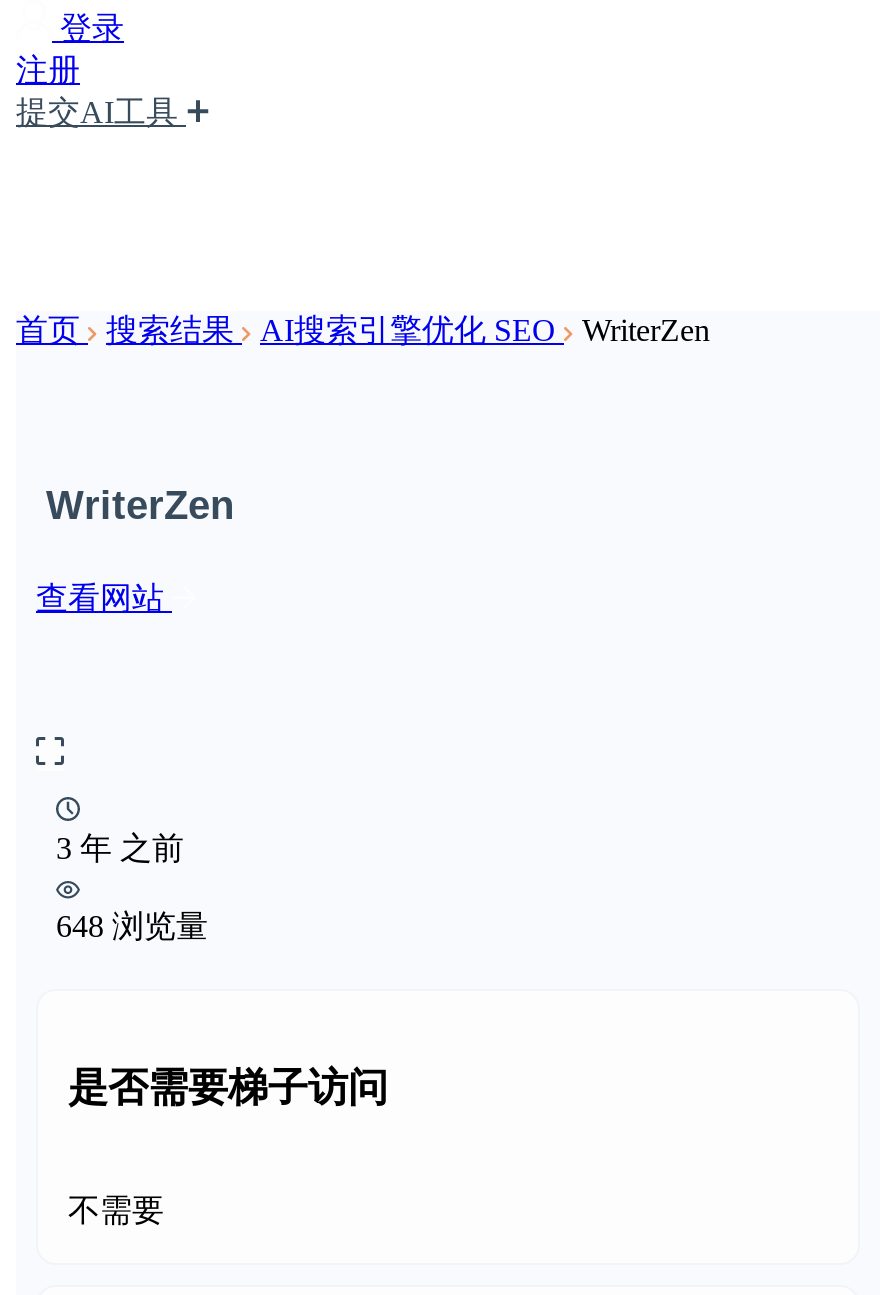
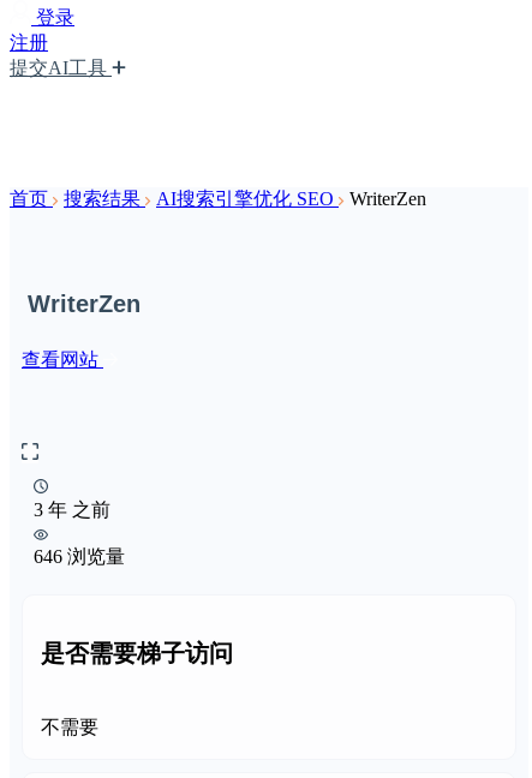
- 648 浏览量
+ 646 浏览量
